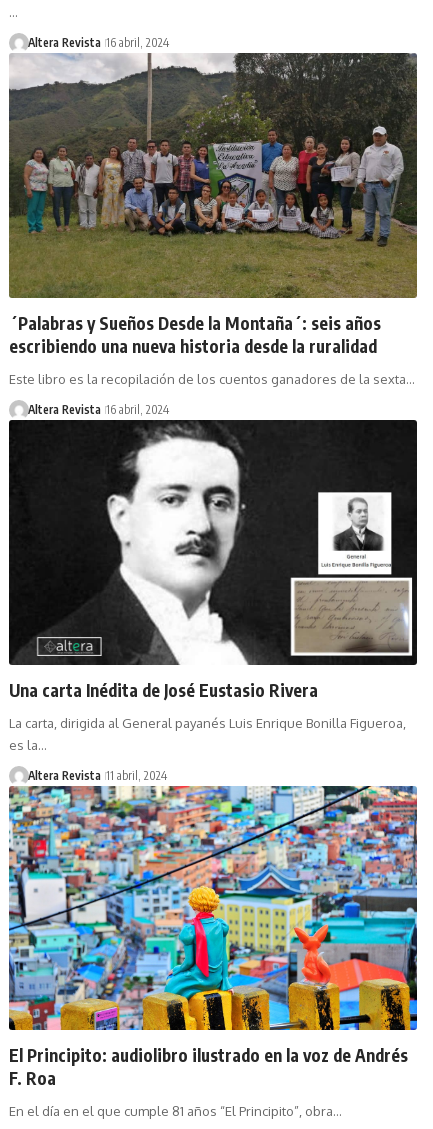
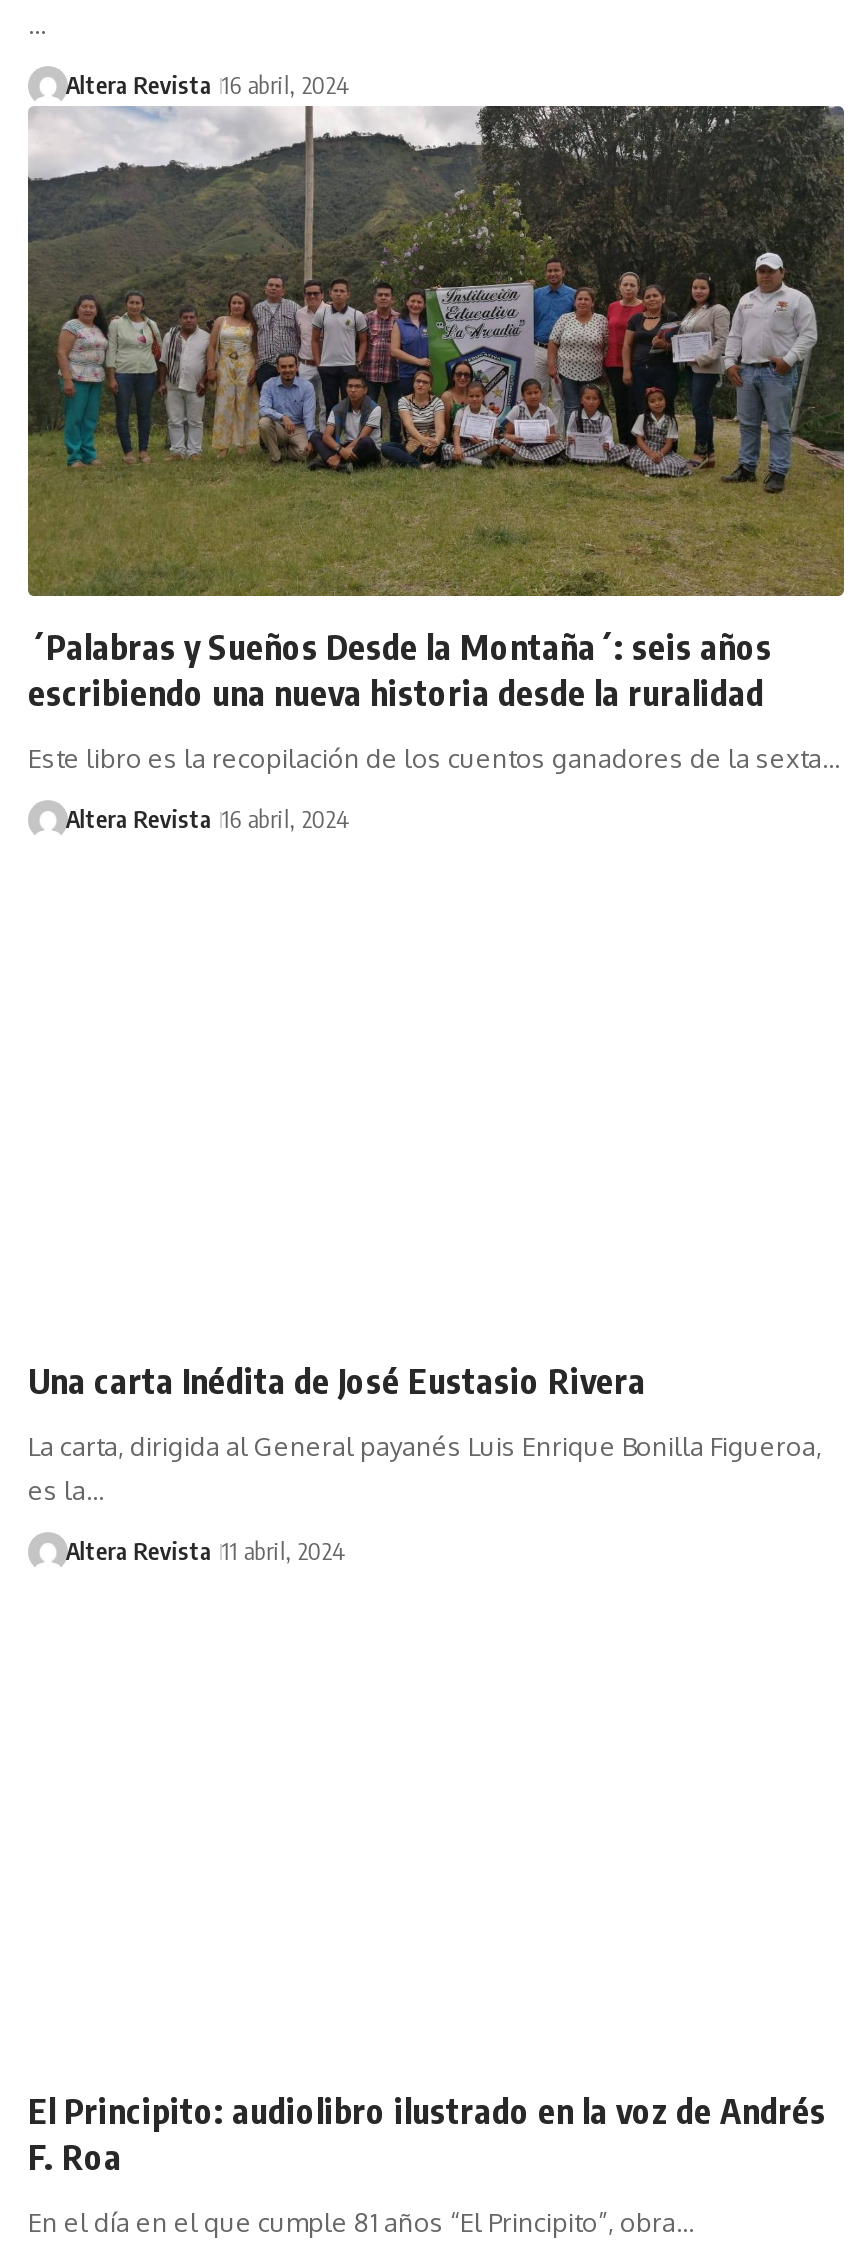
- [image]

- [image]
